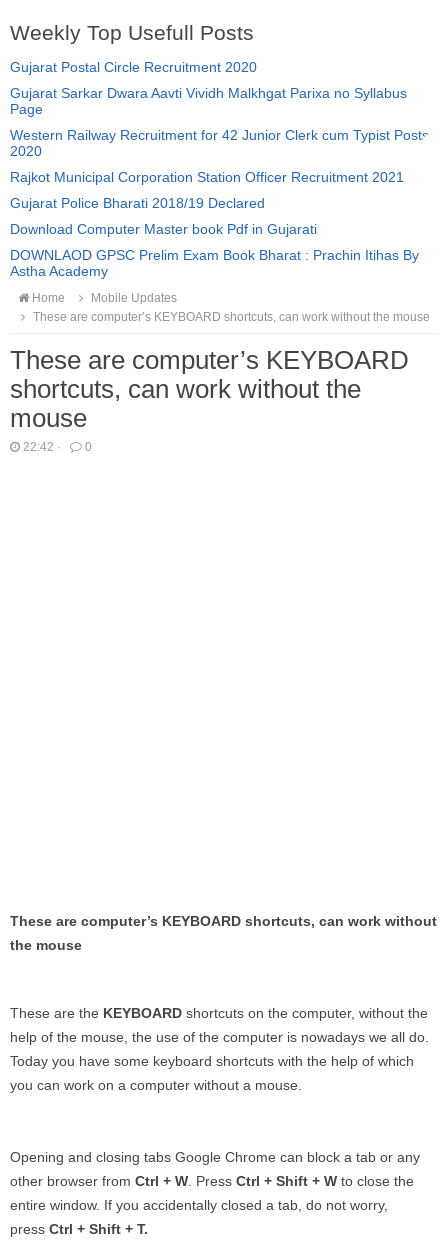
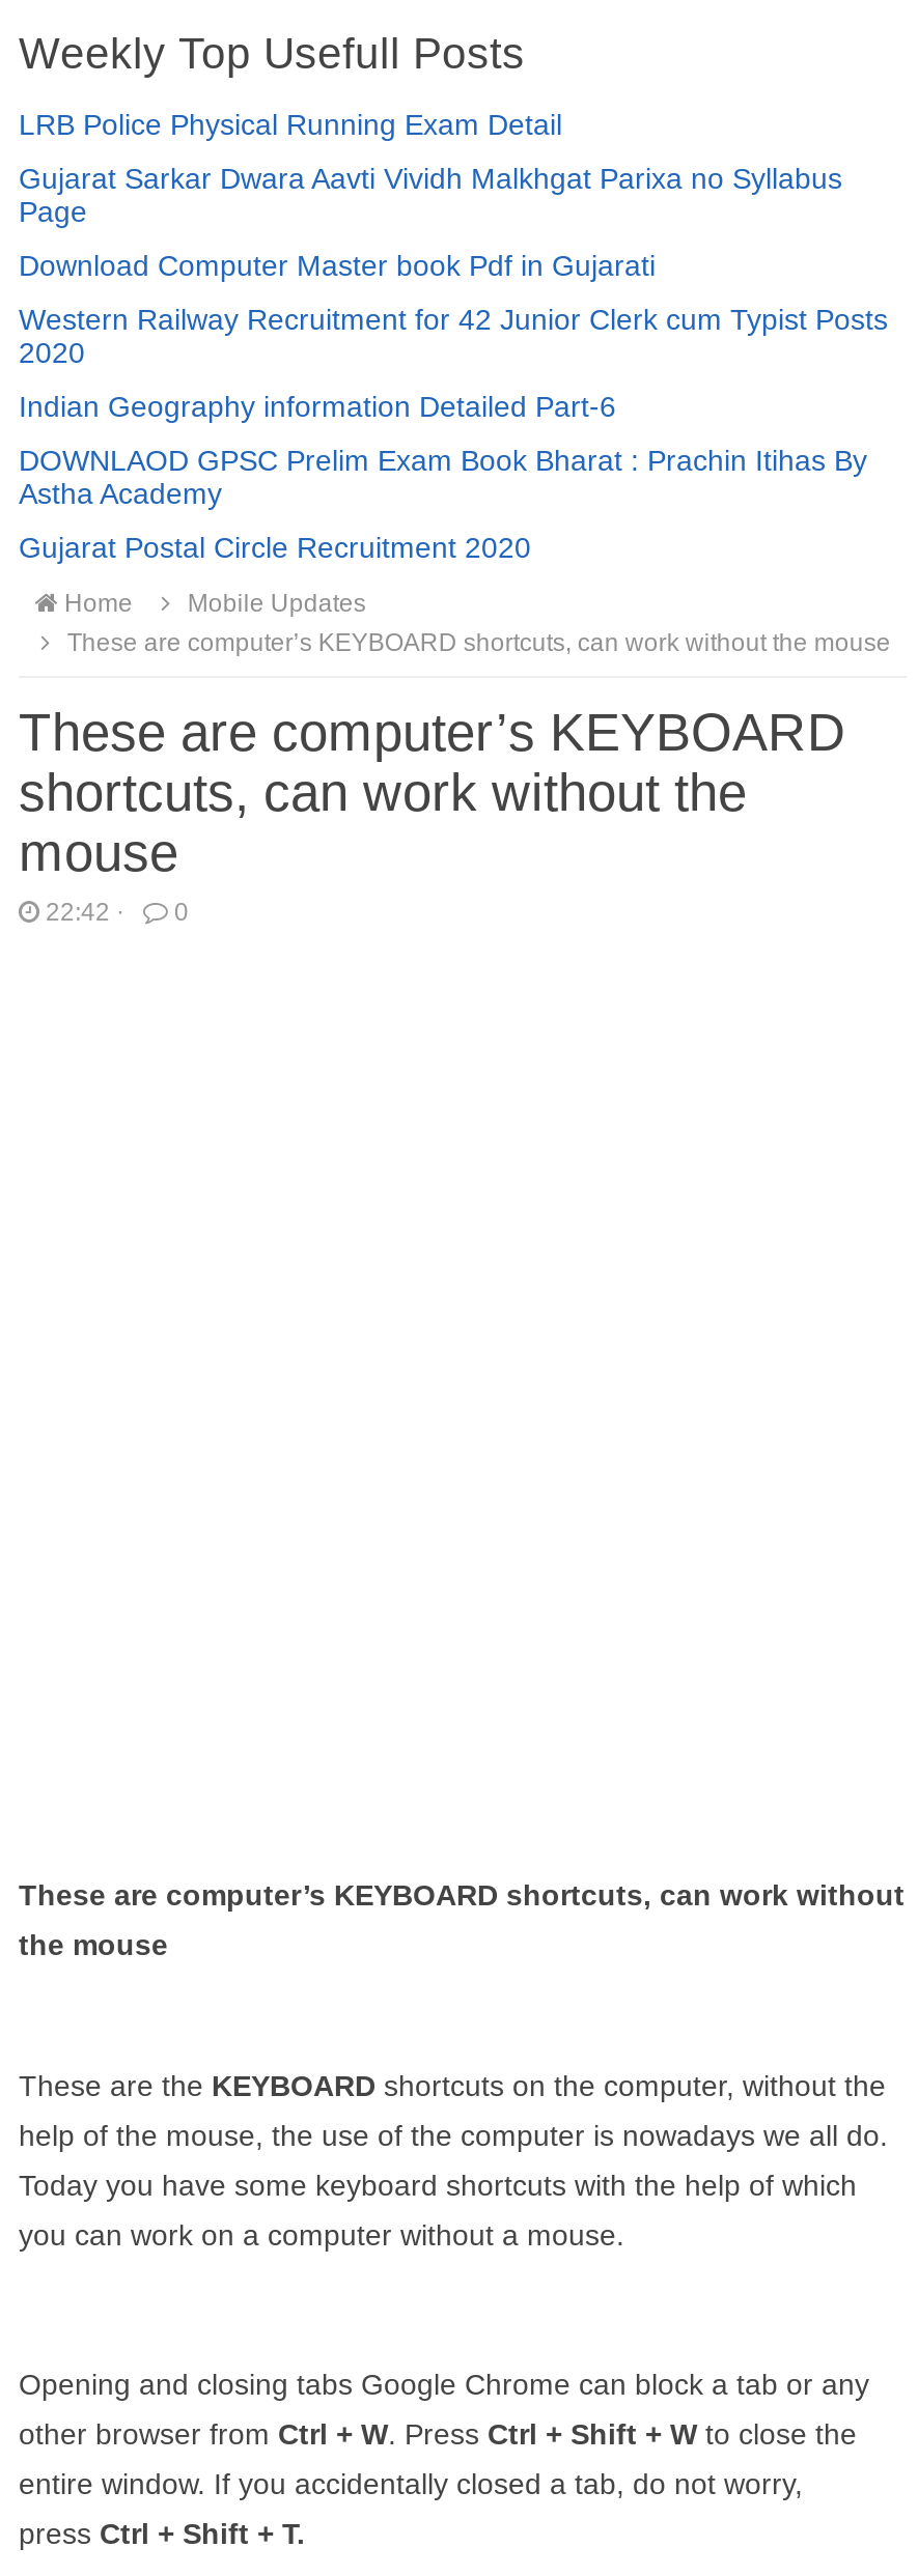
+ LRB Police Physical Running Exam Detail

moved down: Gujarat Postal Circle Recruitment 2020

moved down: Western Railway Recruitment for 42 Junior Clerk cum Typist Posts | 2020

- Rajkot Municipal Corporation Station Officer Recruitment 2021
- Gujarat Police Bharati 2018/19 Declared
+ Indian Geography information Detailed Part-6

moved up: Download Computer Master book Pdf in Gujarati

moved up: DOWNLAOD GPSC Prelim Exam Book Bharat : Prachin Itihas By | Astha Academy
